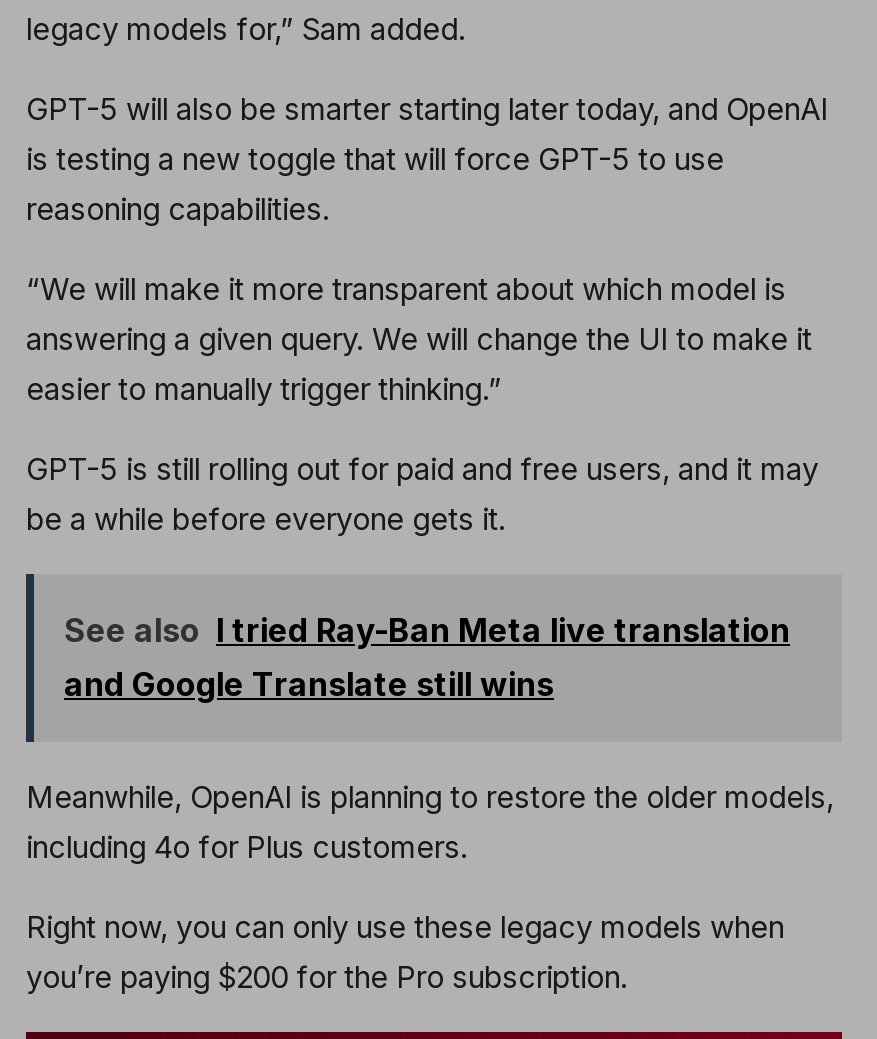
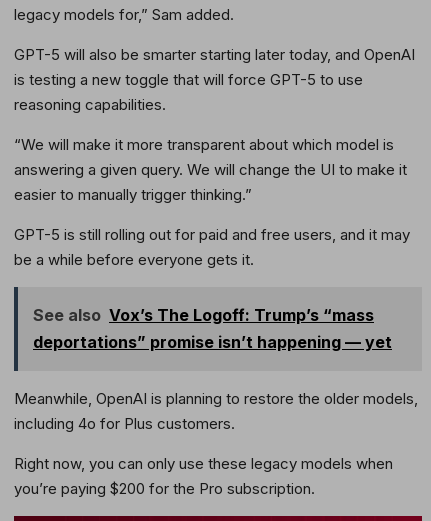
- See also I tried Ray-Ban Meta live translation
- and Google Translate still wins
+ See also Vox’s The Logoff: Trump’s “mass
+ deportations” promise isn’t happening — yet
